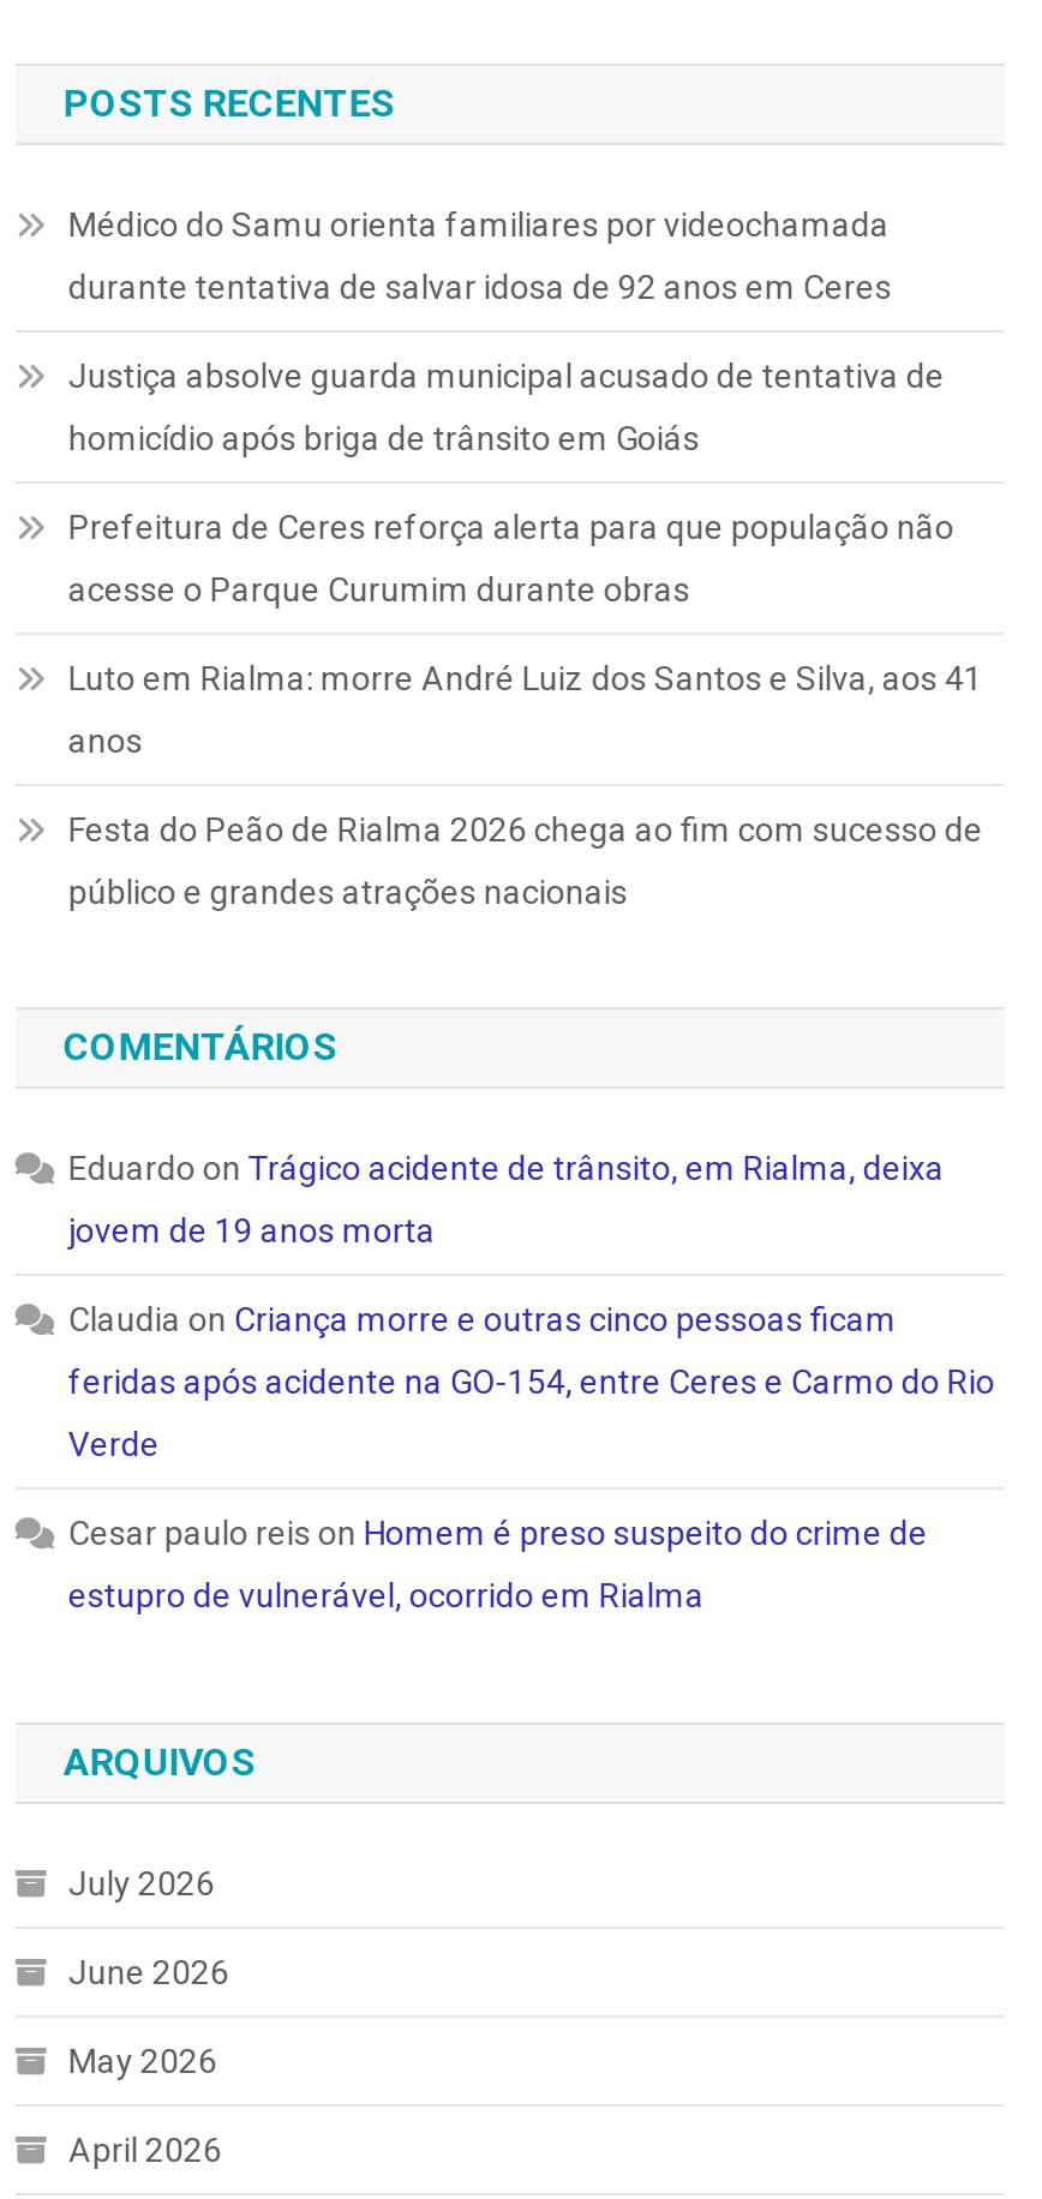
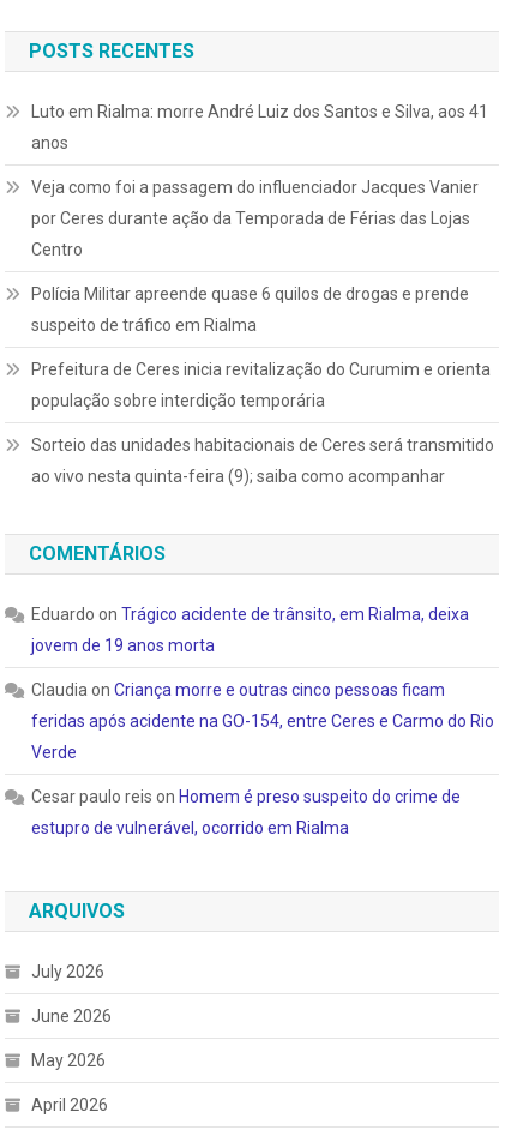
- Médico do Samu orienta familiares por videochamada
- durante tentativa de salvar idosa de 92 anos em Ceres
- Justiça absolve guarda municipal acusado de tentativa de
- homicídio após briga de trânsito em Goiás
- Prefeitura de Ceres reforça alerta para que população não
- acesse o Parque Curumim durante obras

moved up: Luto em Rialma: morre André Luiz dos Santos e Silva, aos 41 | anos

- Festa do Peão de Rialma 2026 chega ao fim com sucesso de
- público e grandes atrações nacionais
+ Veja como foi a passagem do influenciador Jacques Vanier
+ por Ceres durante ação da Temporada de Férias das Lojas
+ Centro
+ Polícia Militar apreende quase 6 quilos de drogas e prende
+ suspeito de tráfico em Rialma
+ Prefeitura de Ceres inicia revitalização do Curumim e orienta
+ população sobre interdição temporária
+ Sorteio das unidades habitacionais de Ceres será transmitido
+ ao vivo nesta quinta-feira (9); saiba como acompanhar
